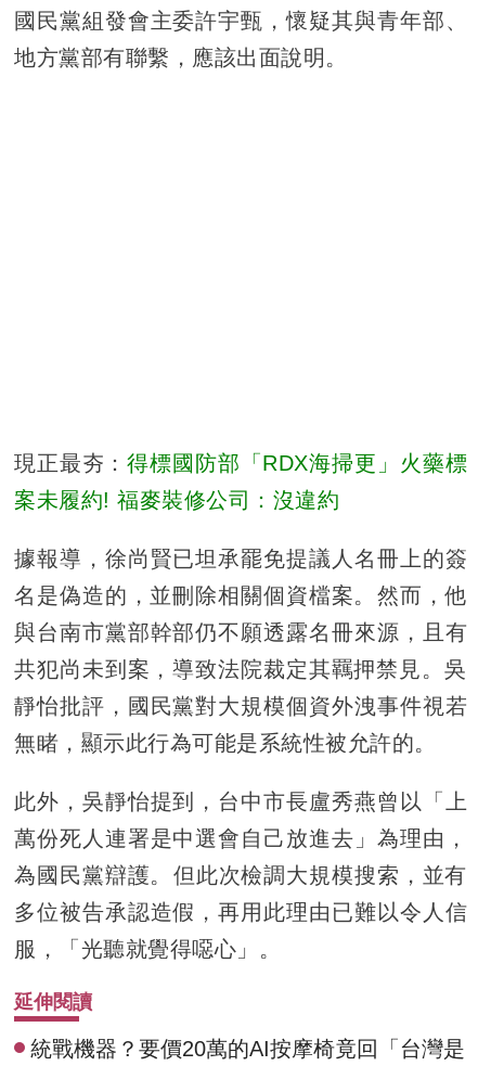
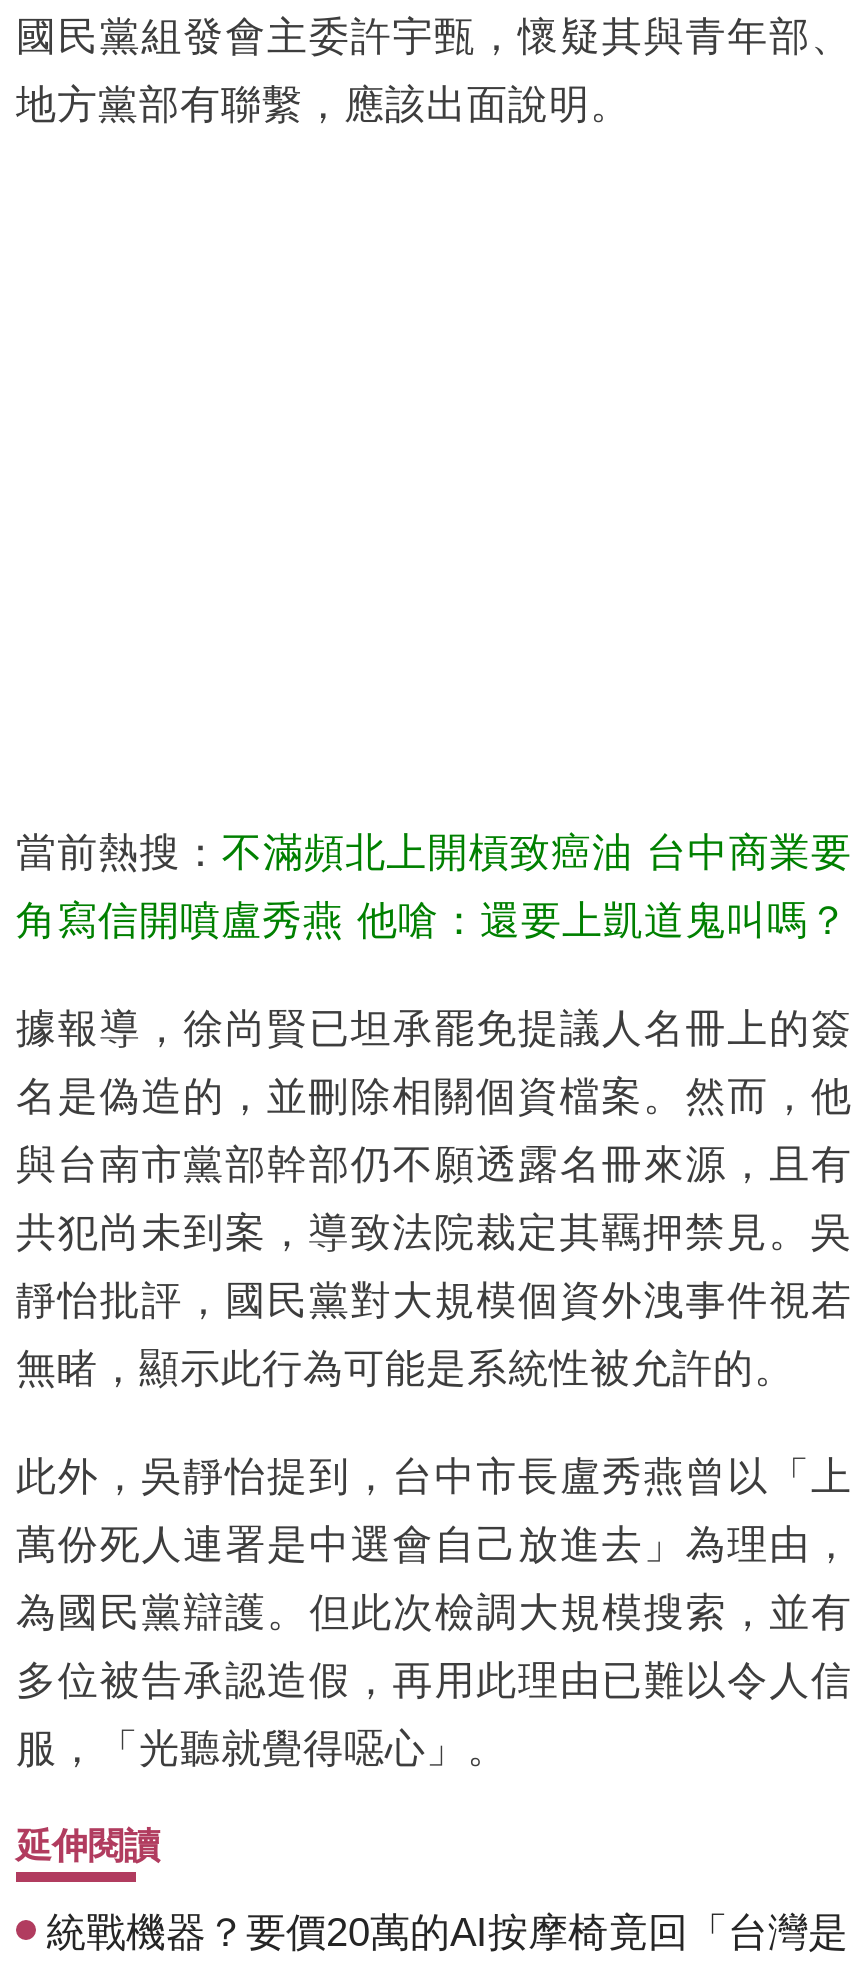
- 現正最夯：得標國防部「RDX海掃更」火藥標
+ 當前熱搜：不滿頻北上開槓致癌油 台中商業要

- 案未履約! 福麥裝修公司：沒違約
+ 角寫信開噴盧秀燕 他嗆：還要上凱道鬼叫嗎？
